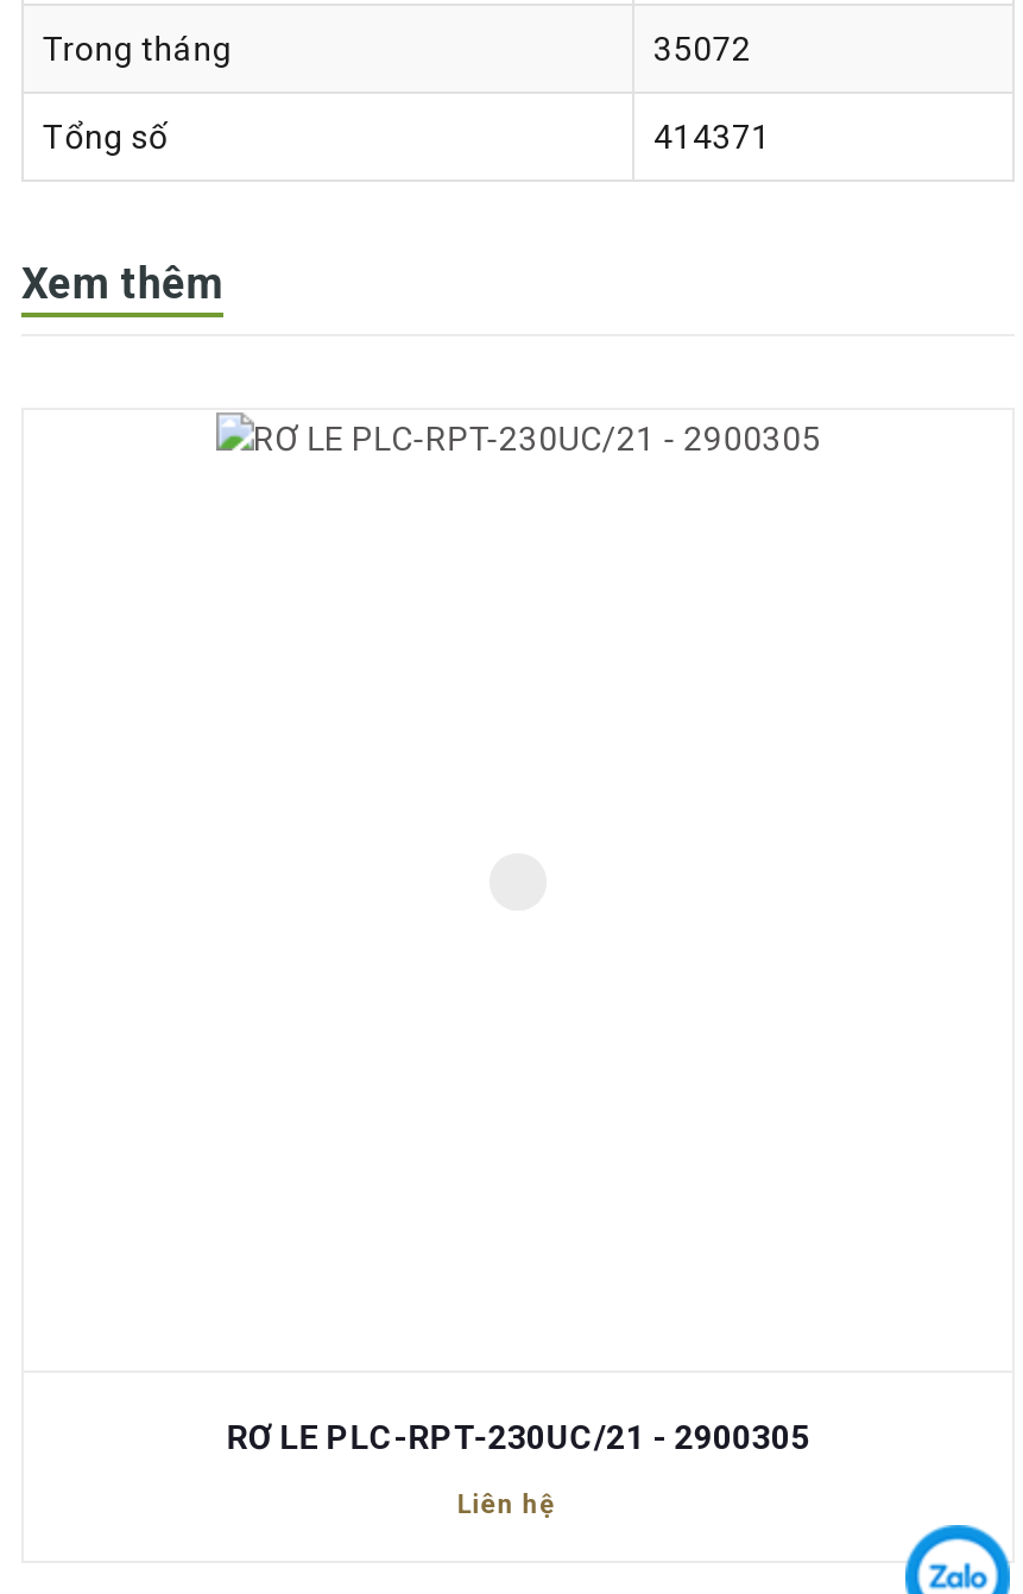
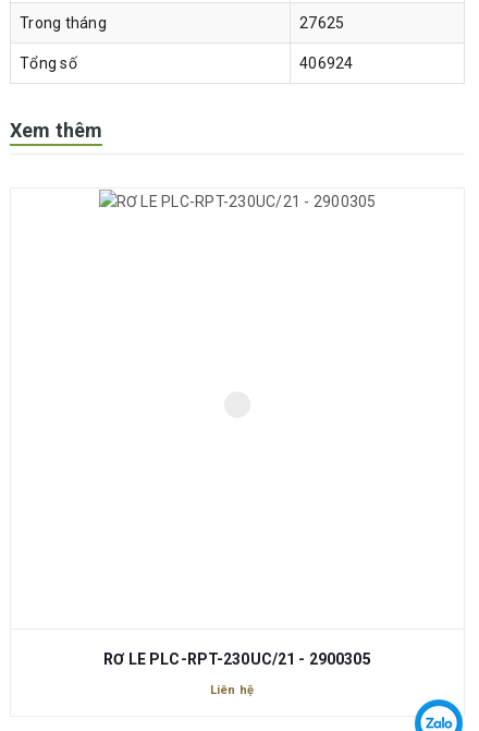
- 35072
+ 27625

- 414371
+ 406924
